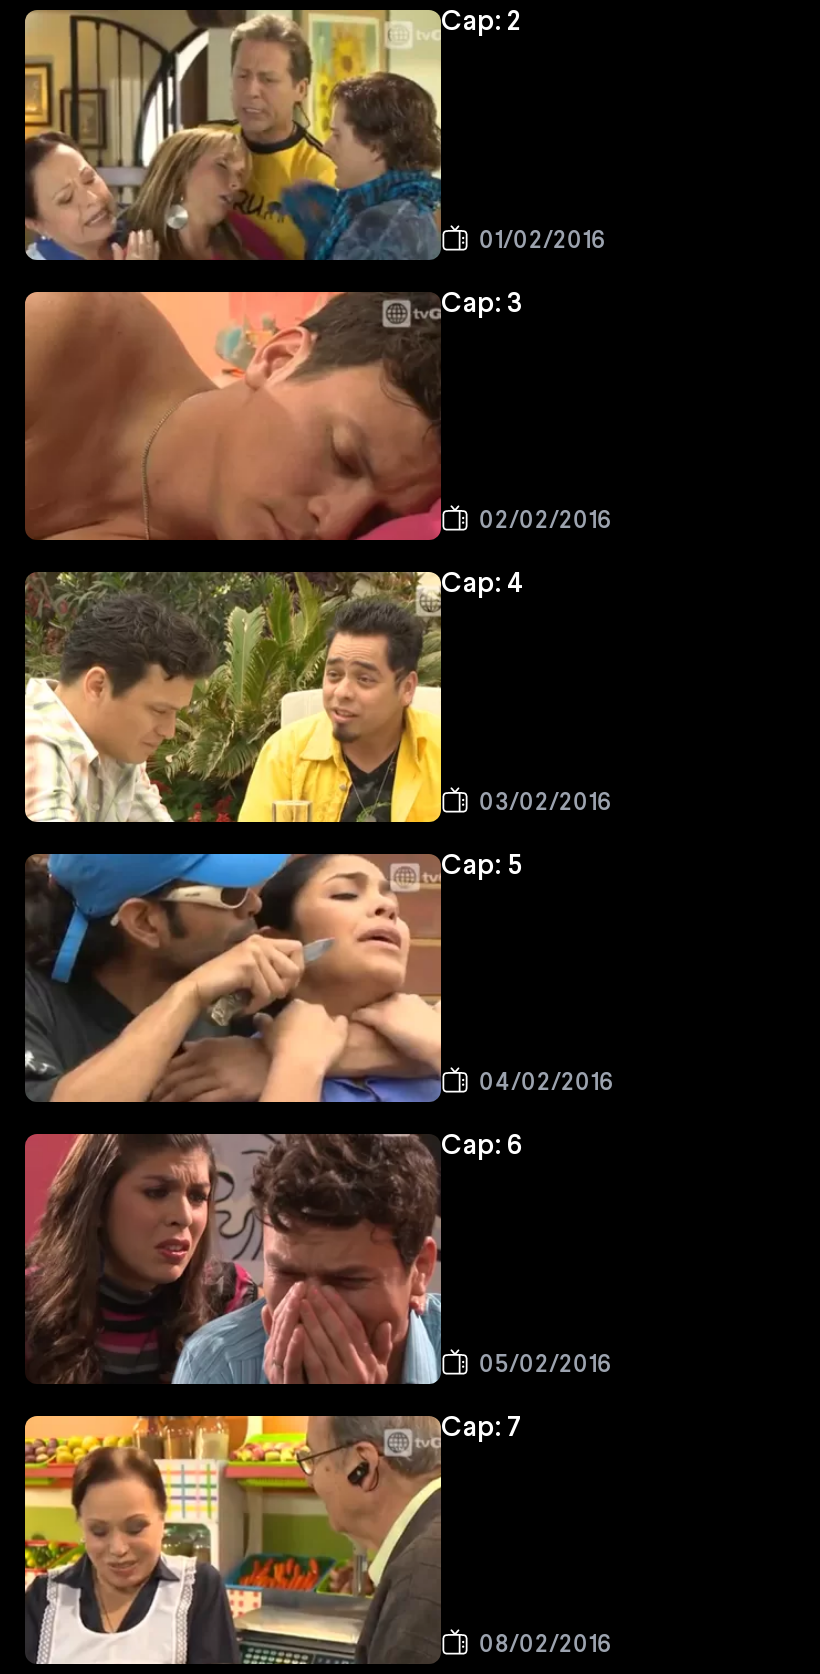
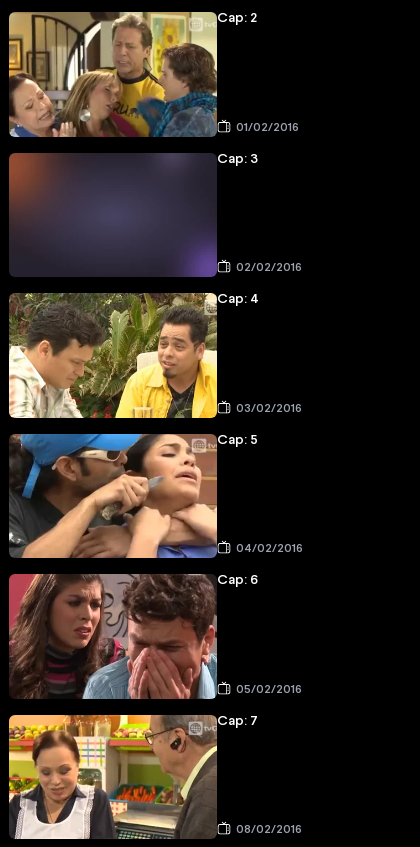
- [image]
+ [image]
